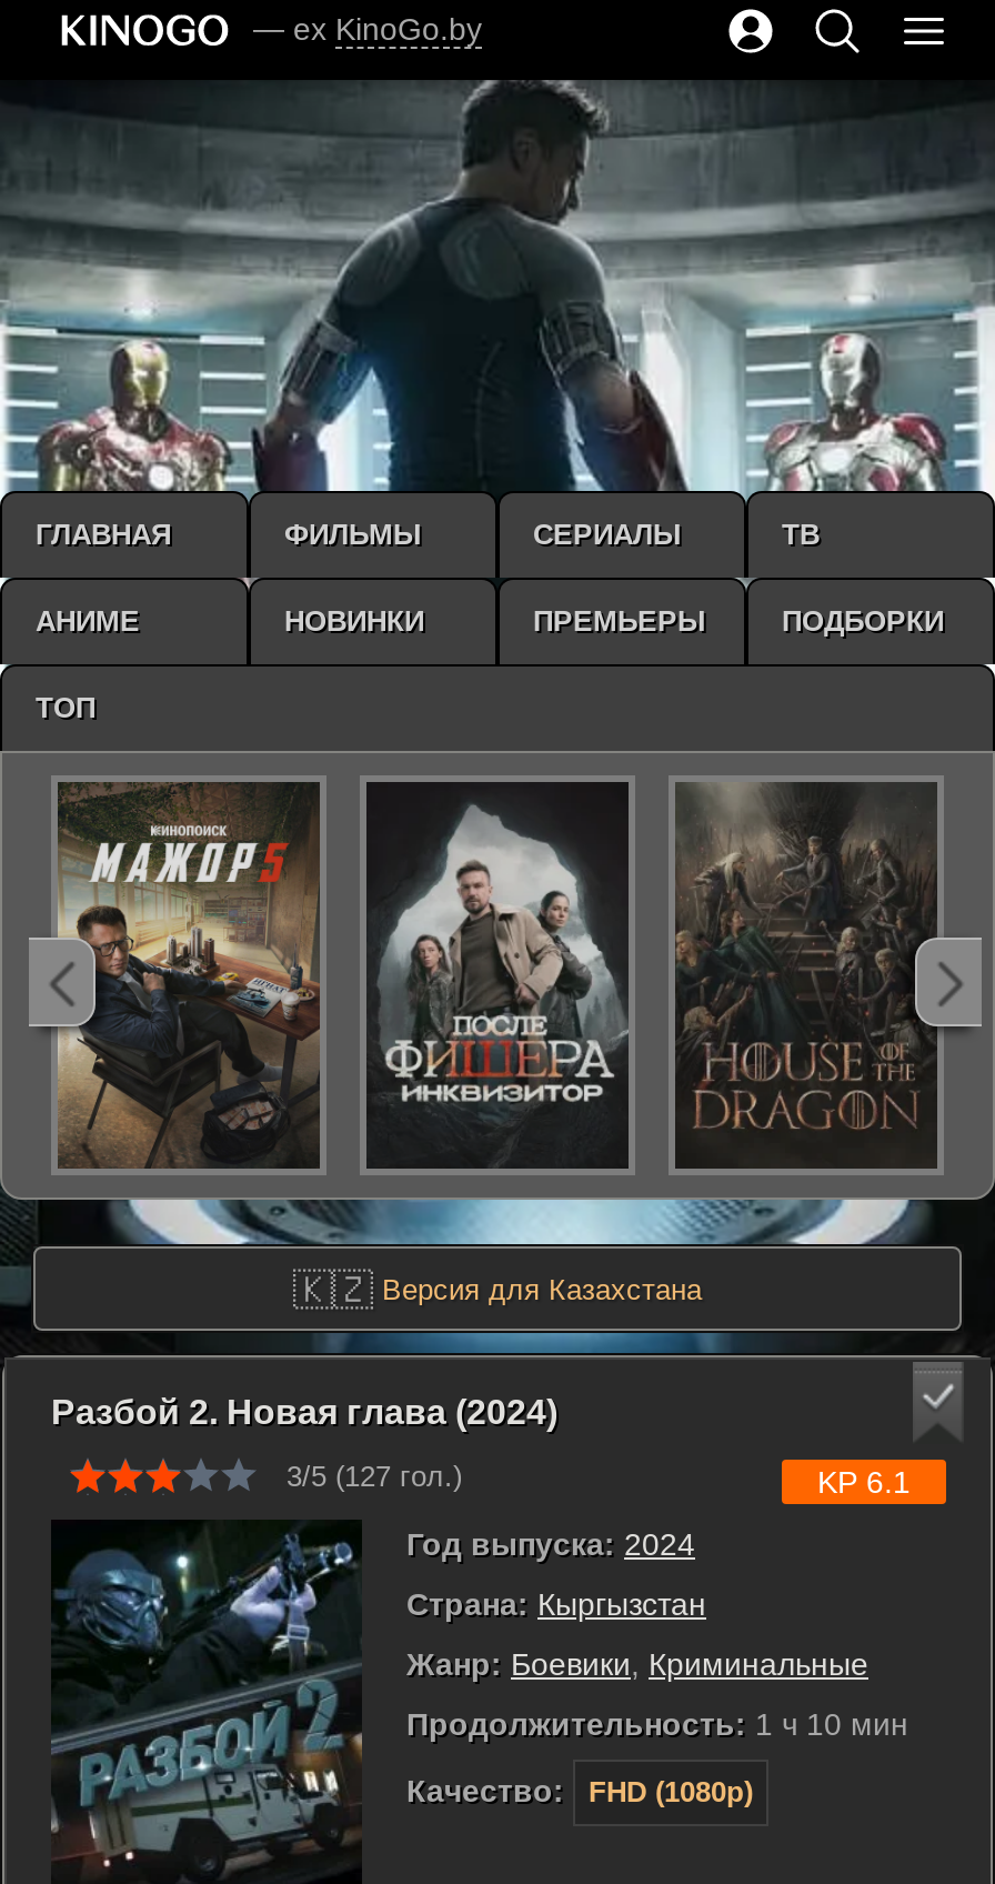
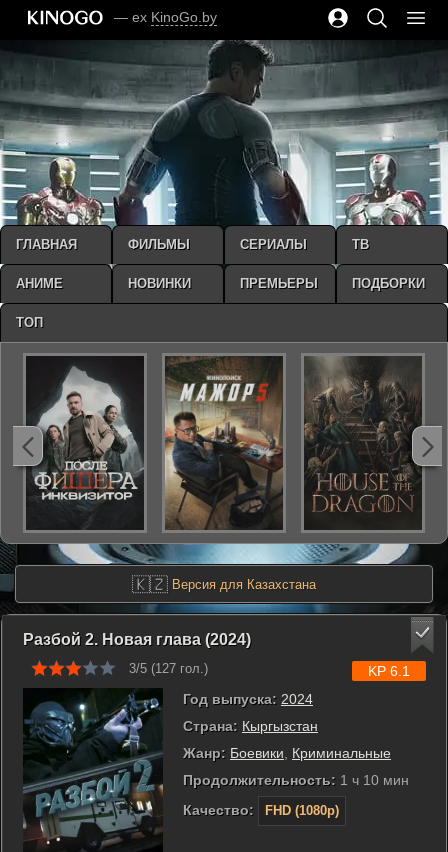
- [image]
+ [image]

- [image]
+ [image]
